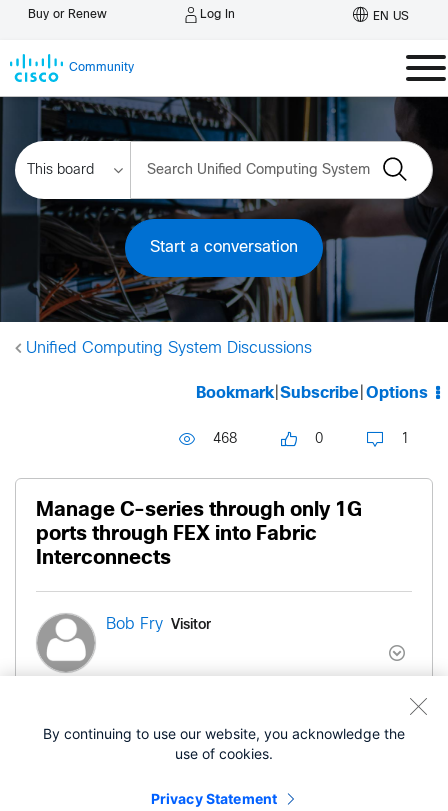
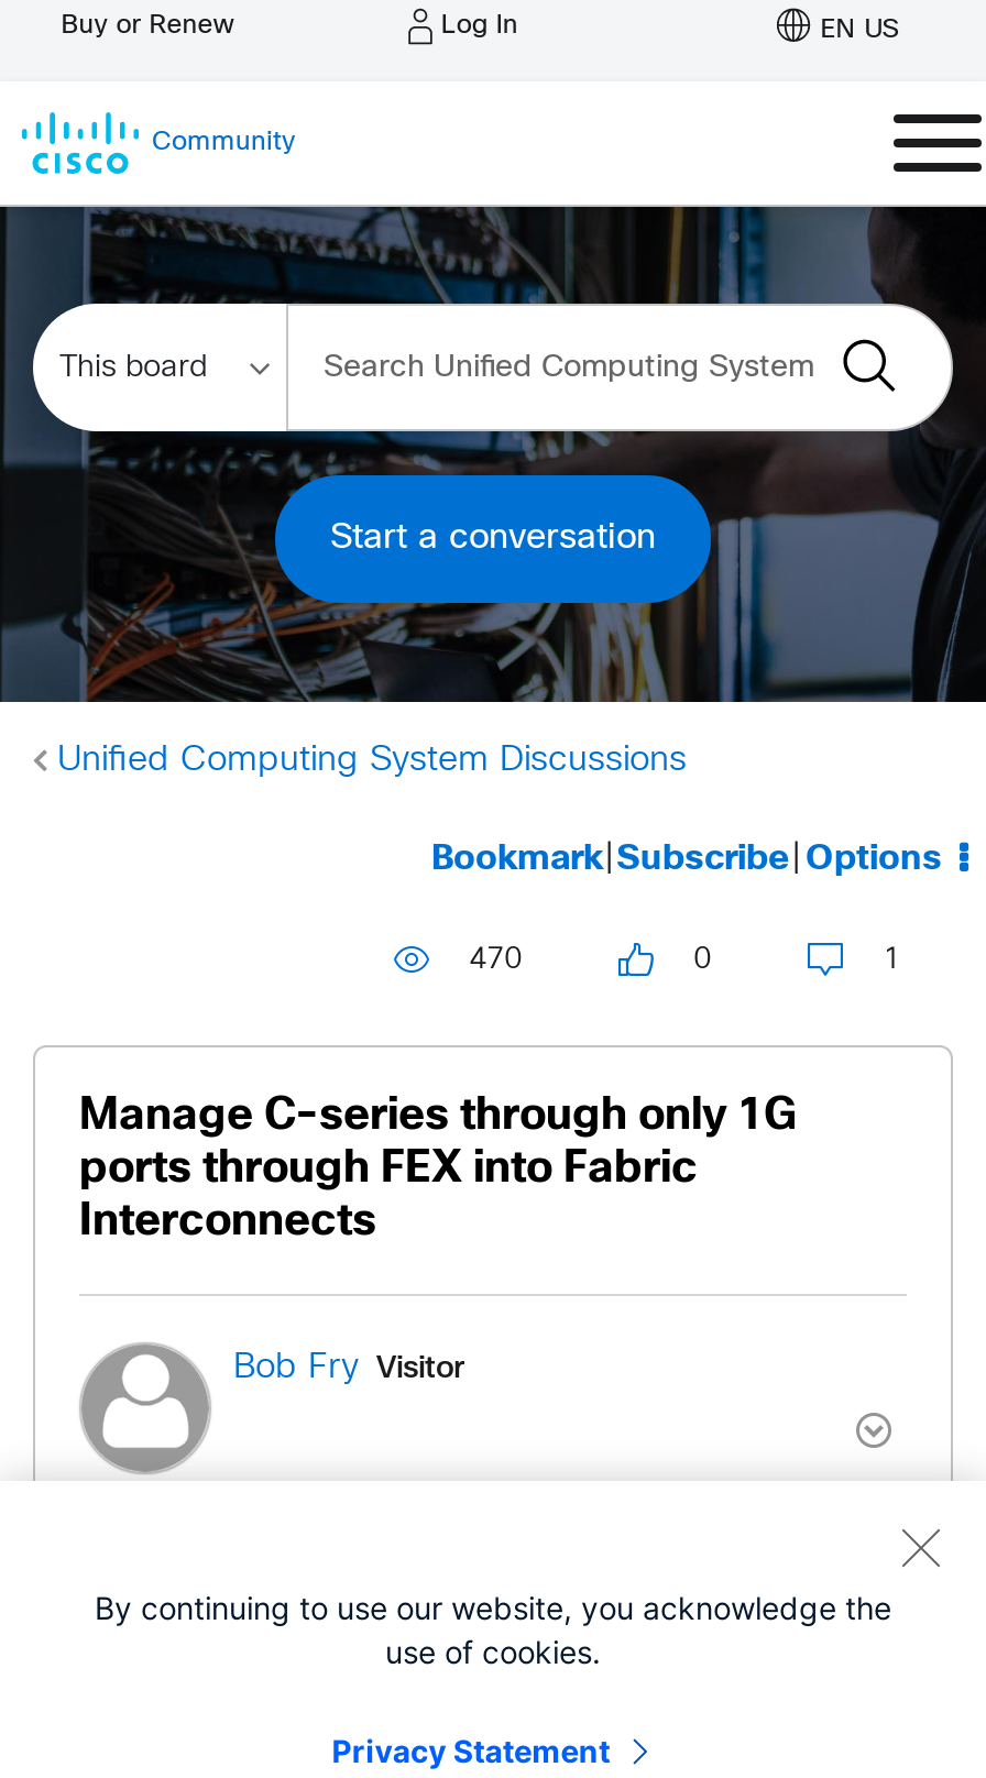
- 468
+ 470
